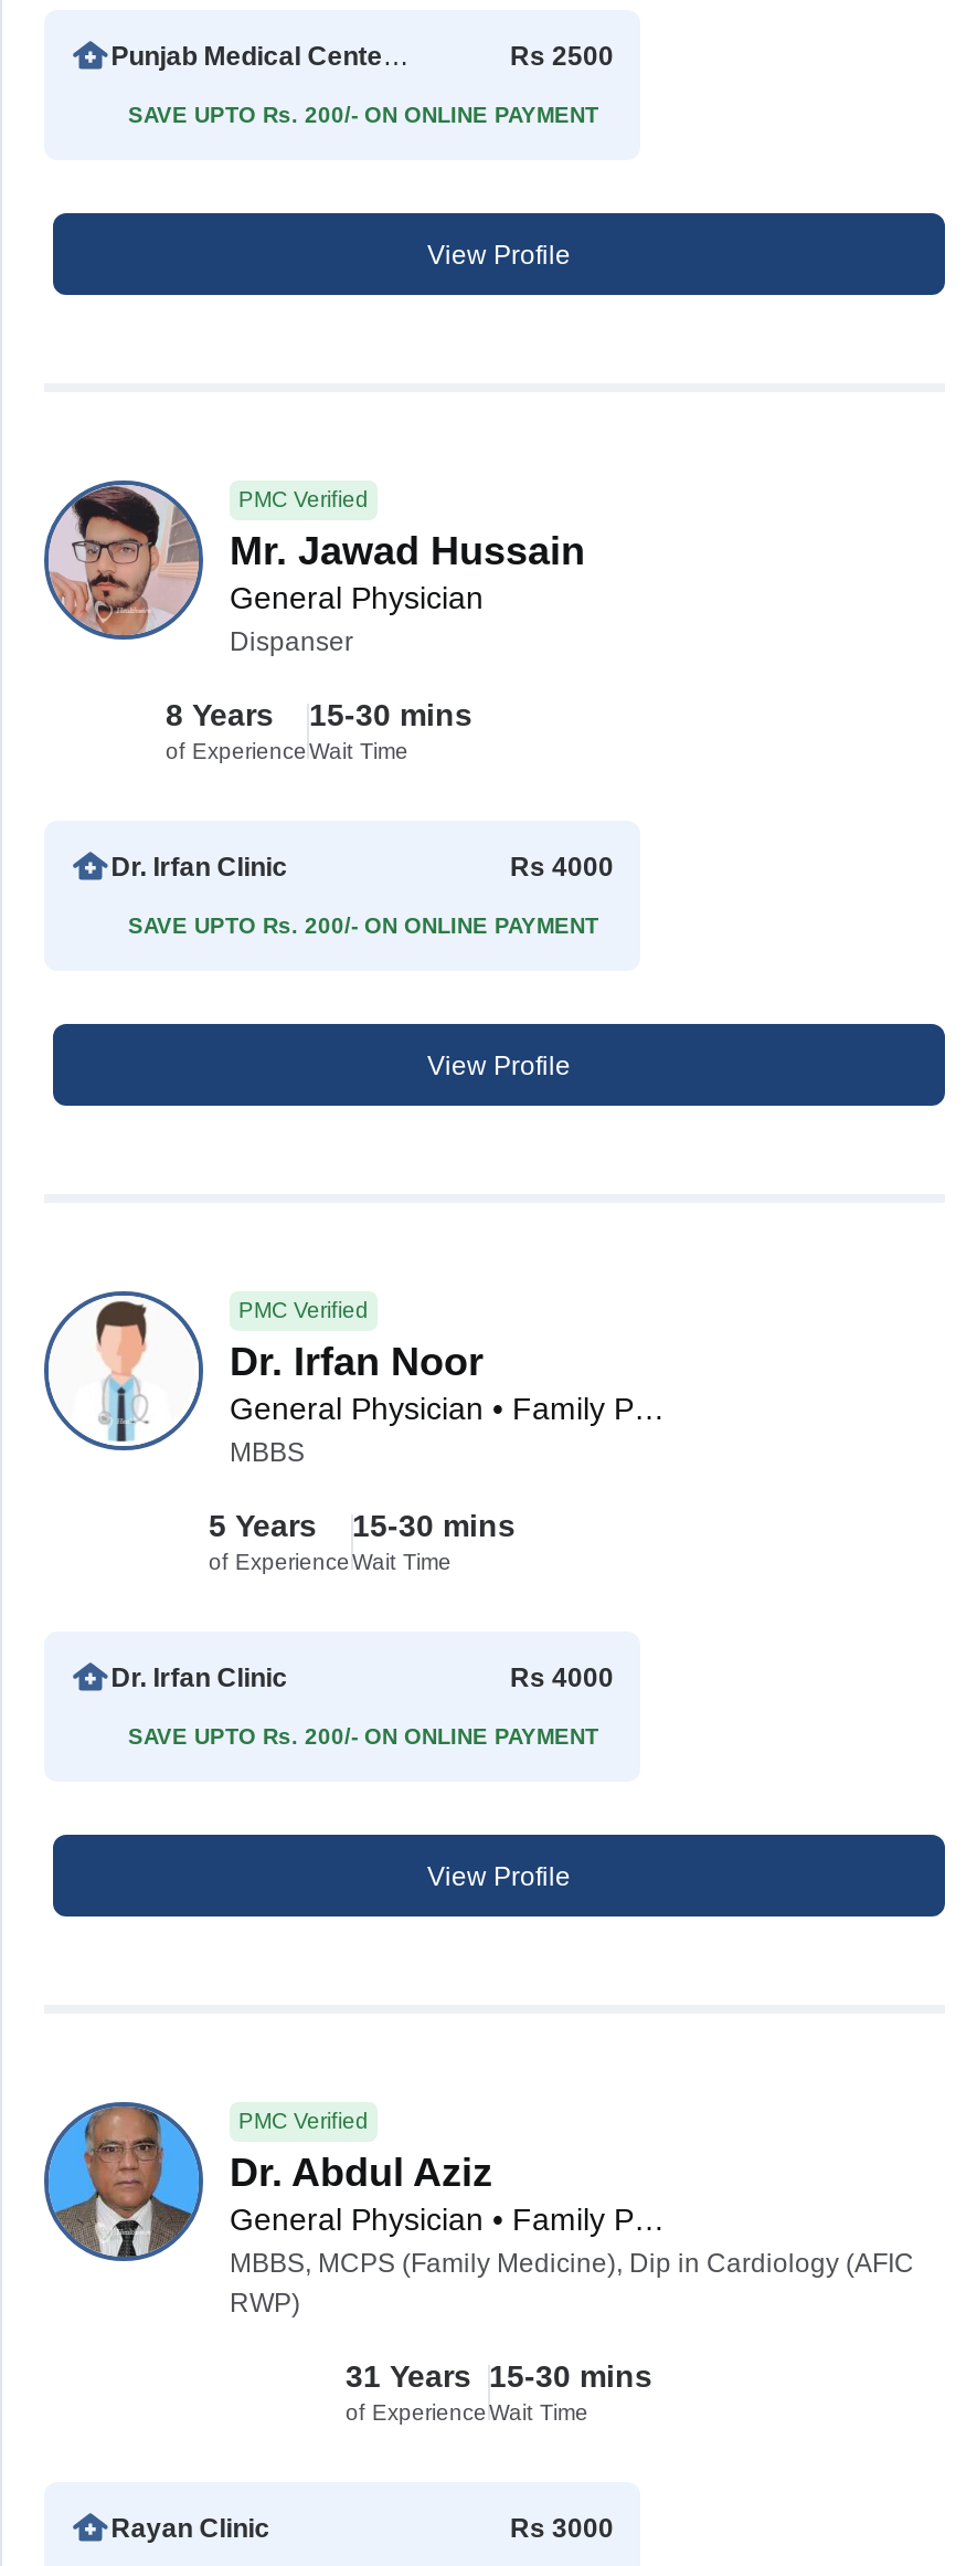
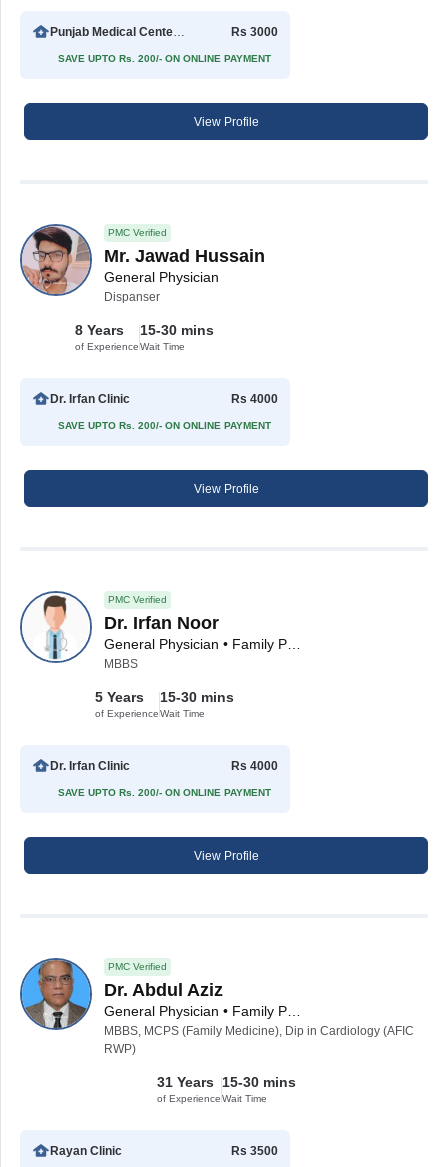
- Rs 2500
+ Rs 3000

- Rs 3000
+ Rs 3500
